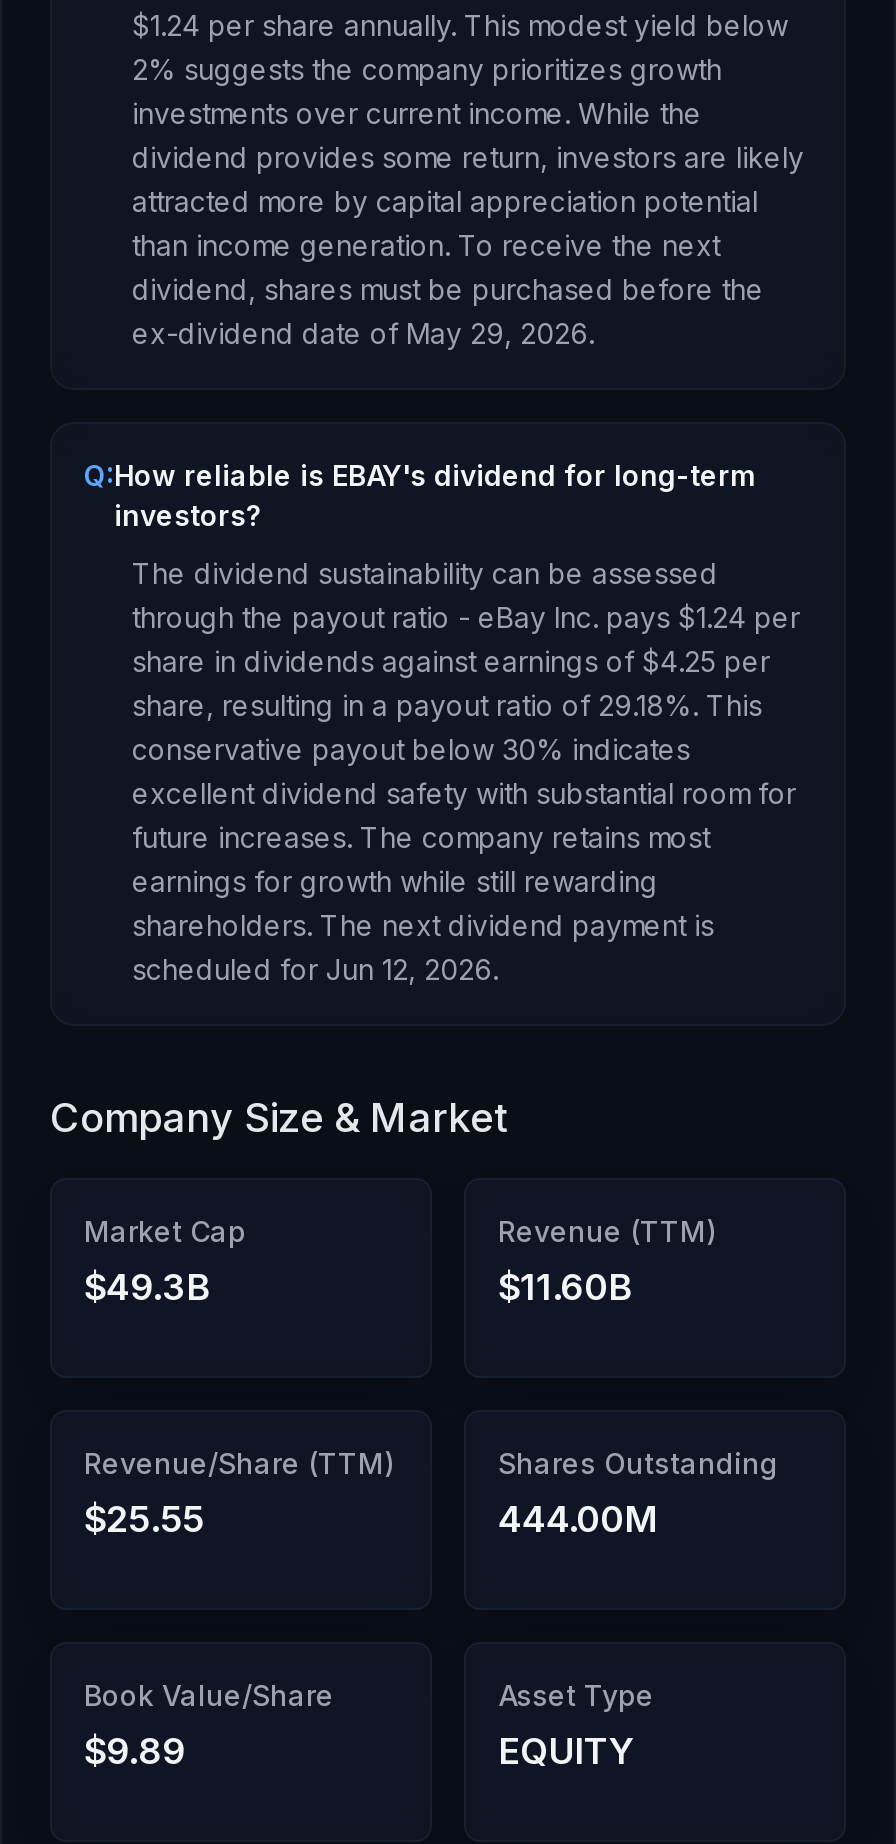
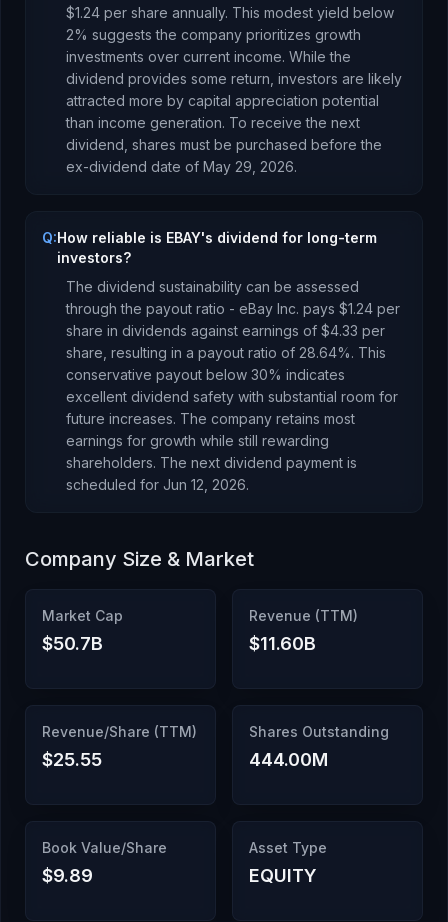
- share in dividends against earnings of $4.25 per
+ share in dividends against earnings of $4.33 per

- share, resulting in a payout ratio of 29.18%. This
+ share, resulting in a payout ratio of 28.64%. This

- $49.3B
+ $50.7B
